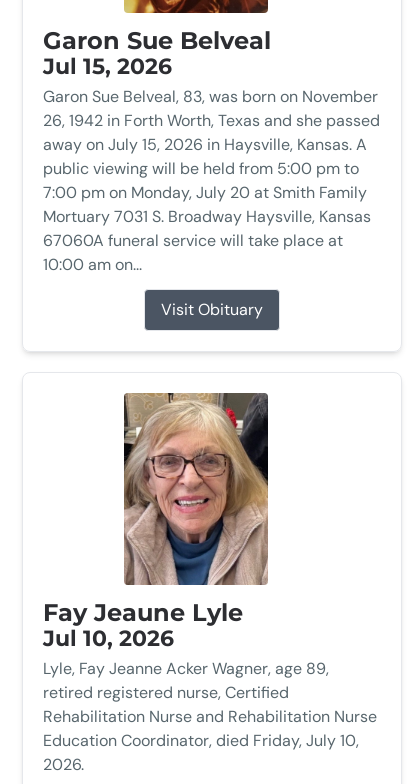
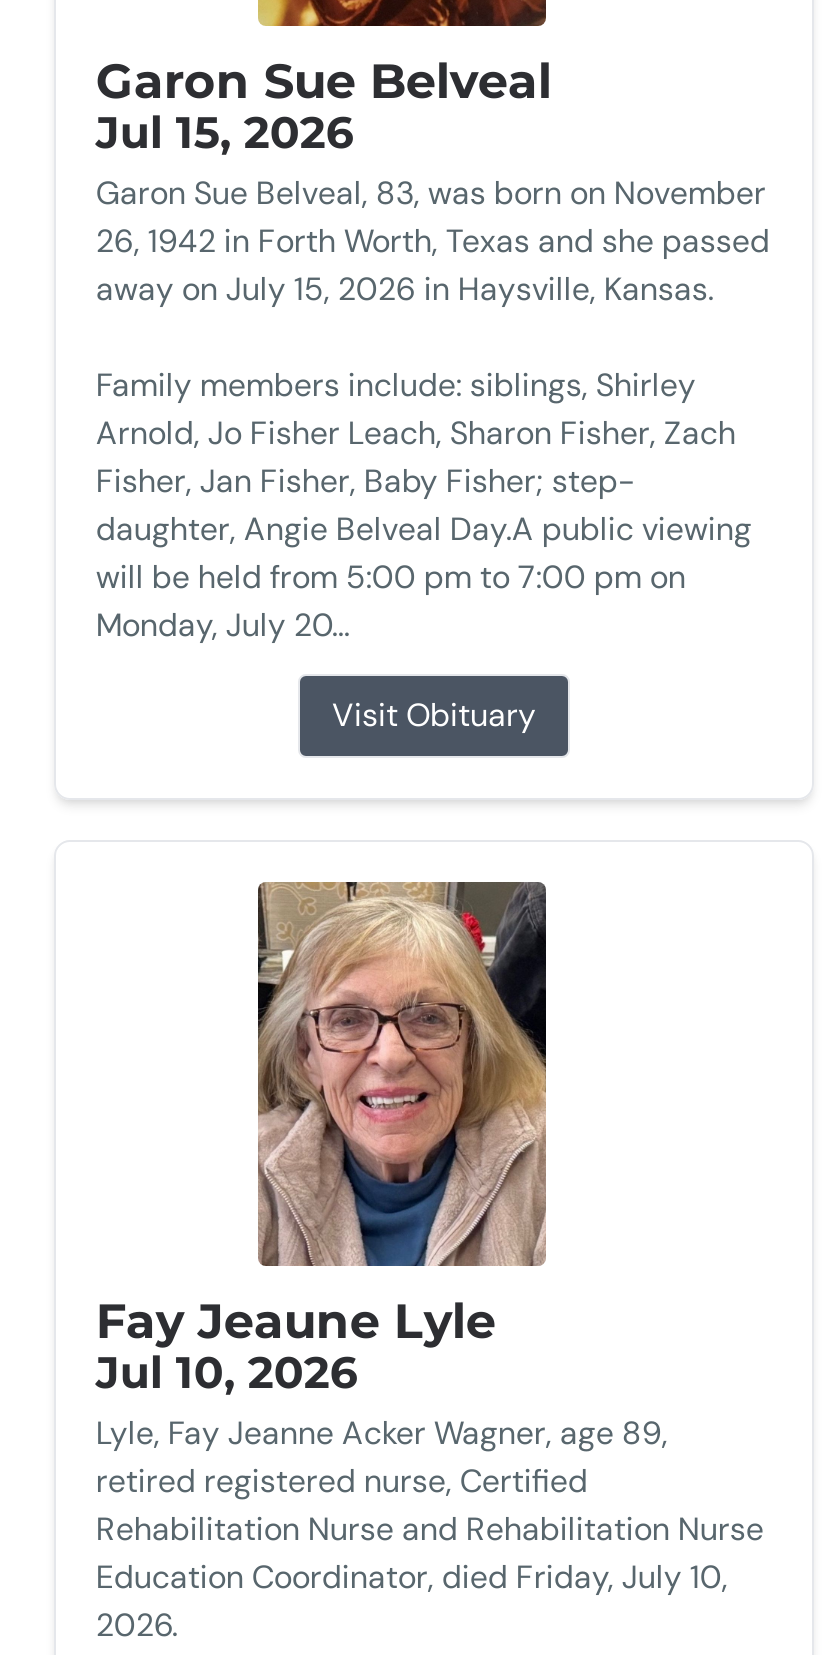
- away on July 15, 2026 in Haysville, Kansas. A
- public viewing will be held from 5:00 pm to
- 7:00 pm on Monday, July 20 at Smith Family
- Mortuary 7031 S. Broadway Haysville, Kansas
- 67060A funeral service will take place at
- 10:00 am on...
+ away on July 15, 2026 in Haysville, Kansas.
+ Family members include: siblings, Shirley
+ Arnold, Jo Fisher Leach, Sharon Fisher, Zach
+ Fisher, Jan Fisher, Baby Fisher; step-
+ daughter, Angie Belveal Day.A public viewing
+ will be held from 5:00 pm to 7:00 pm on
+ Monday, July 20...
